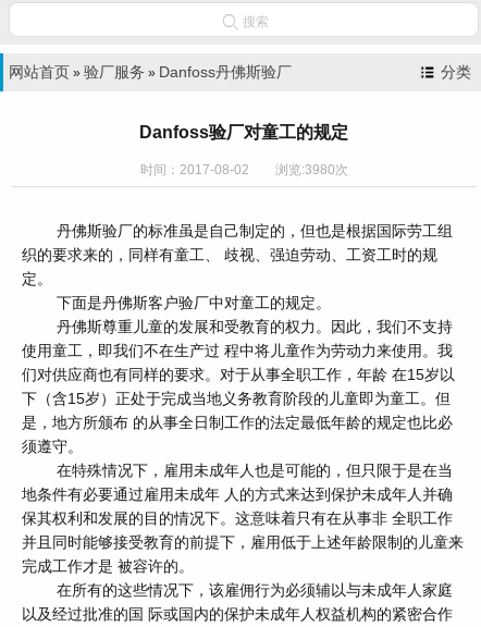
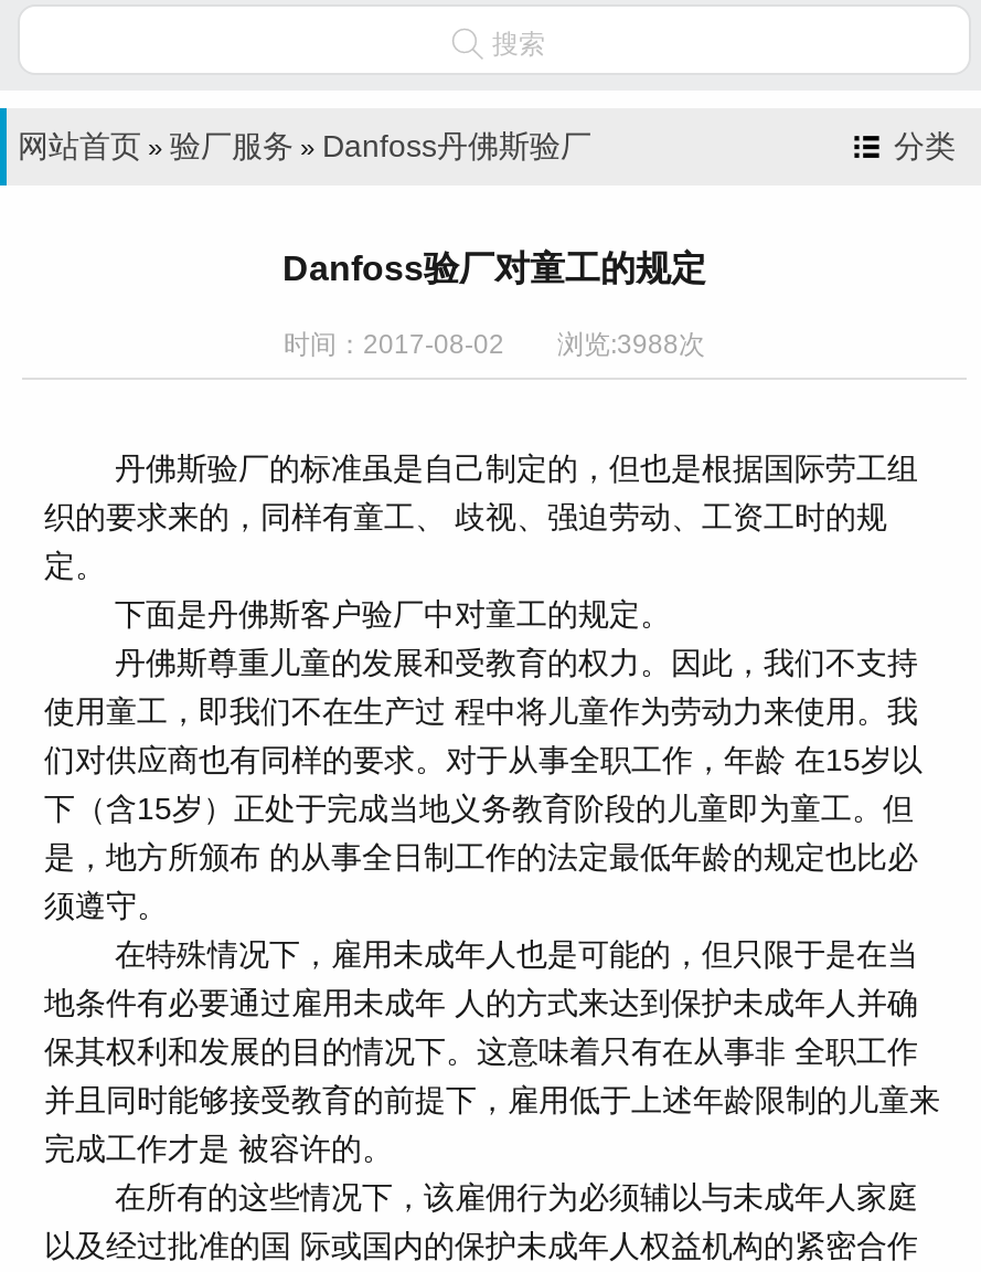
- 时间：2017-08-02 浏览:3980次
+ 时间：2017-08-02 浏览:3988次
